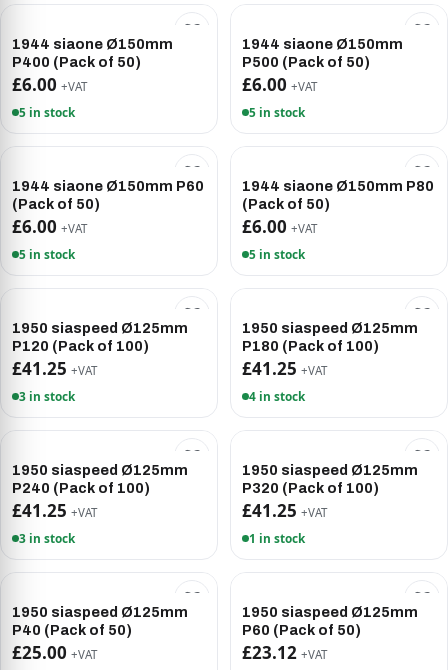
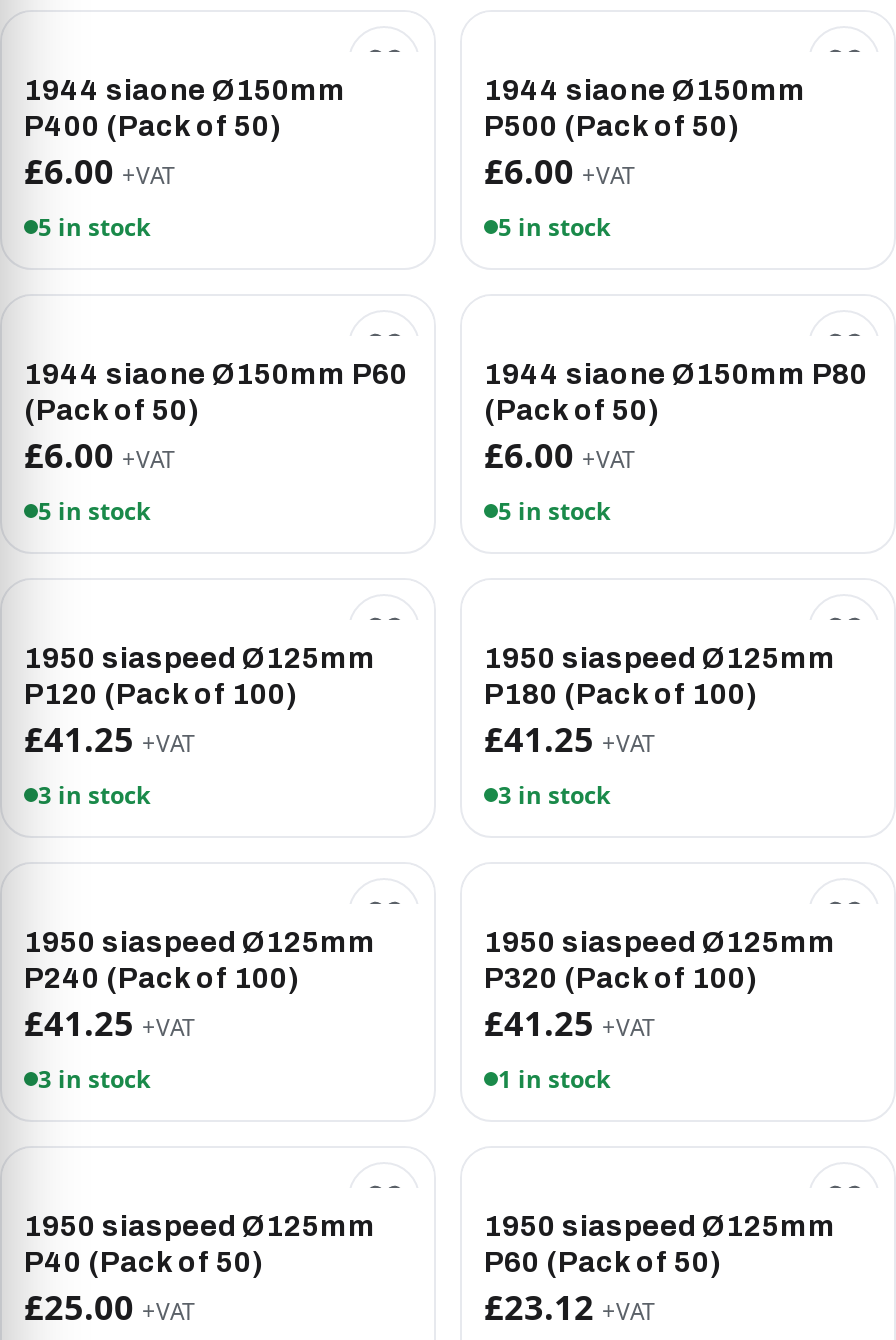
- 4 in stock
+ 3 in stock
